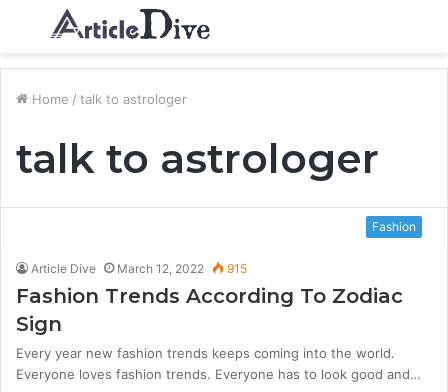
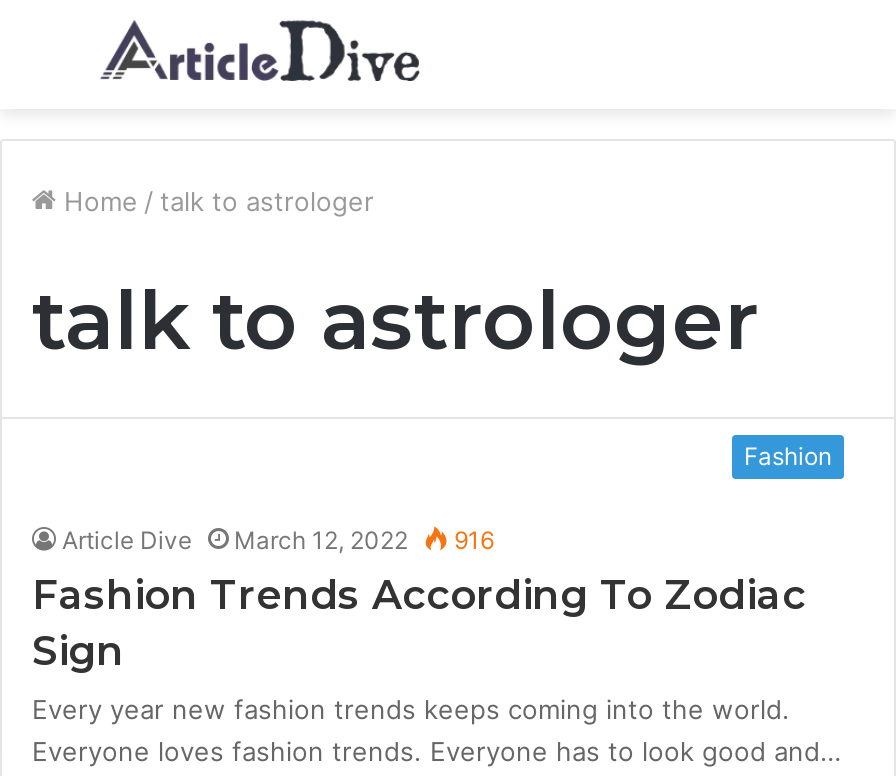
- Article Dive March 12, 2022 915
+ Article Dive March 12, 2022 916
